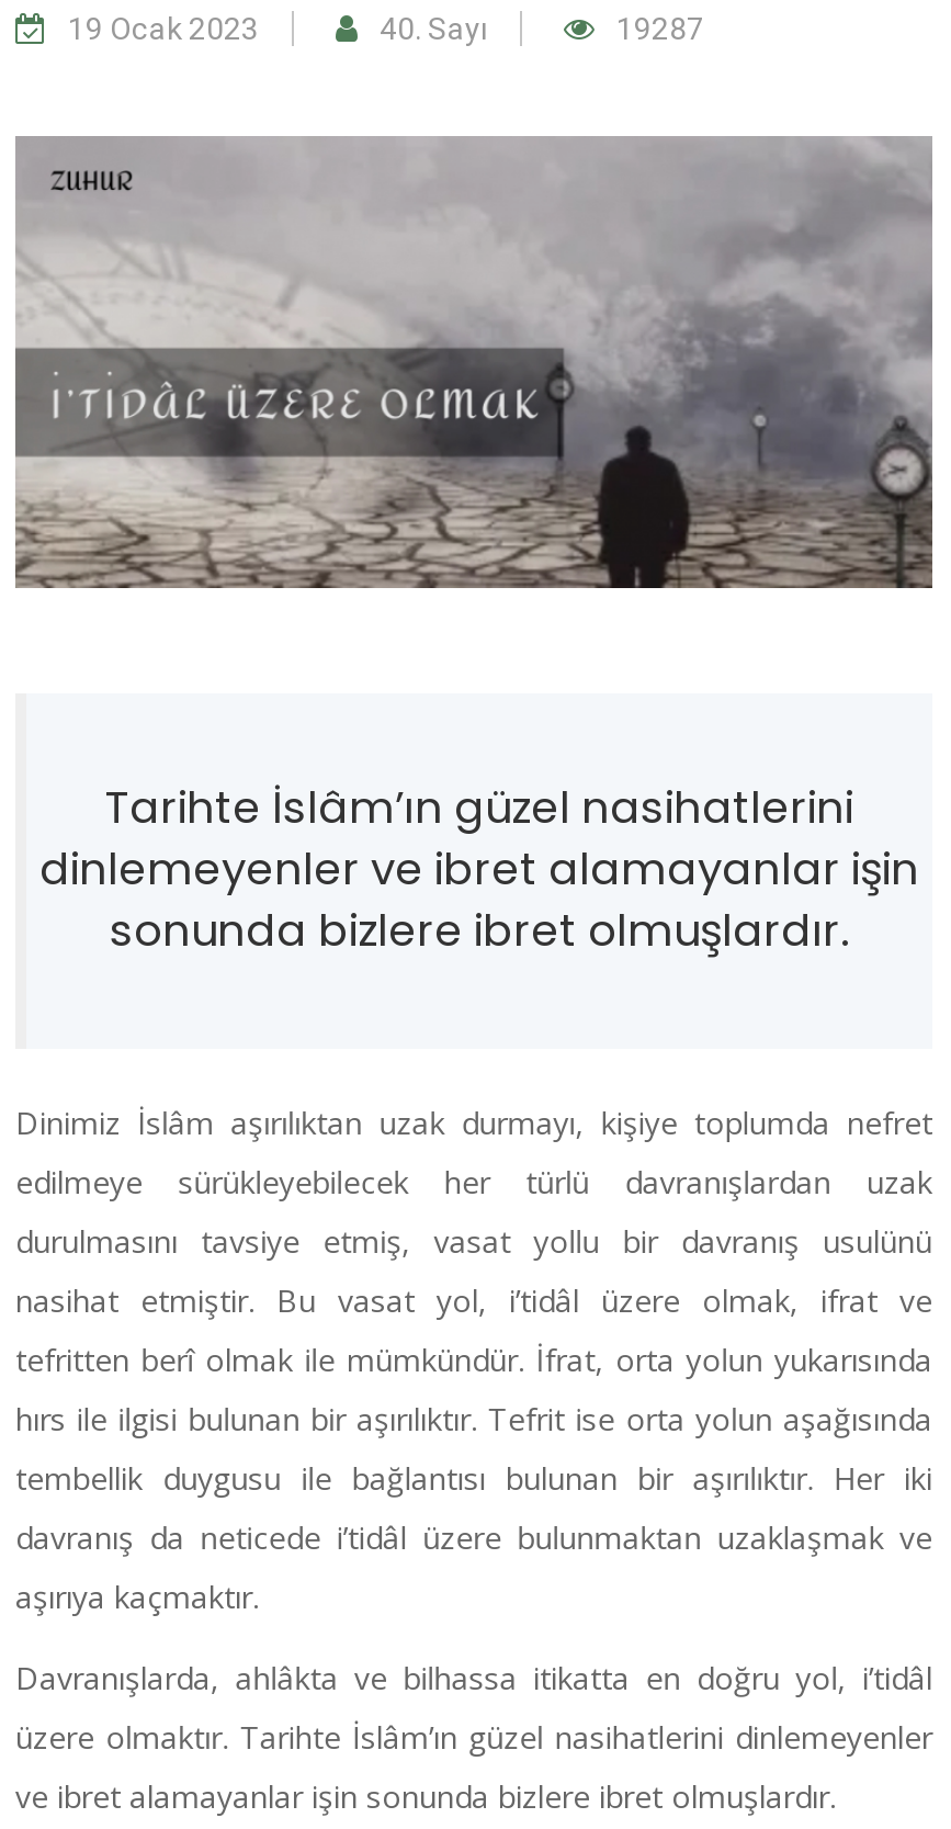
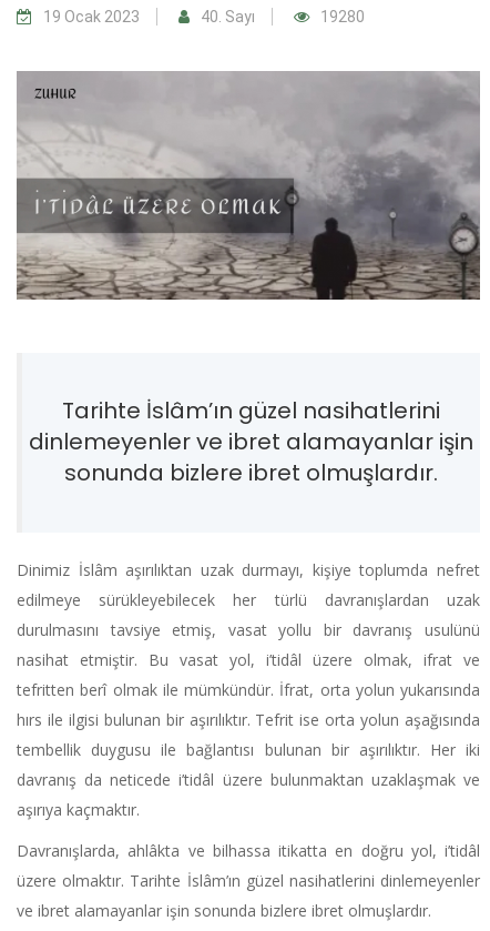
- 19287
+ 19280
